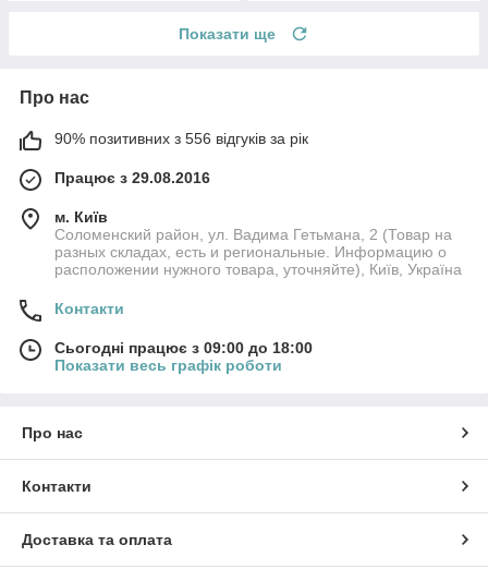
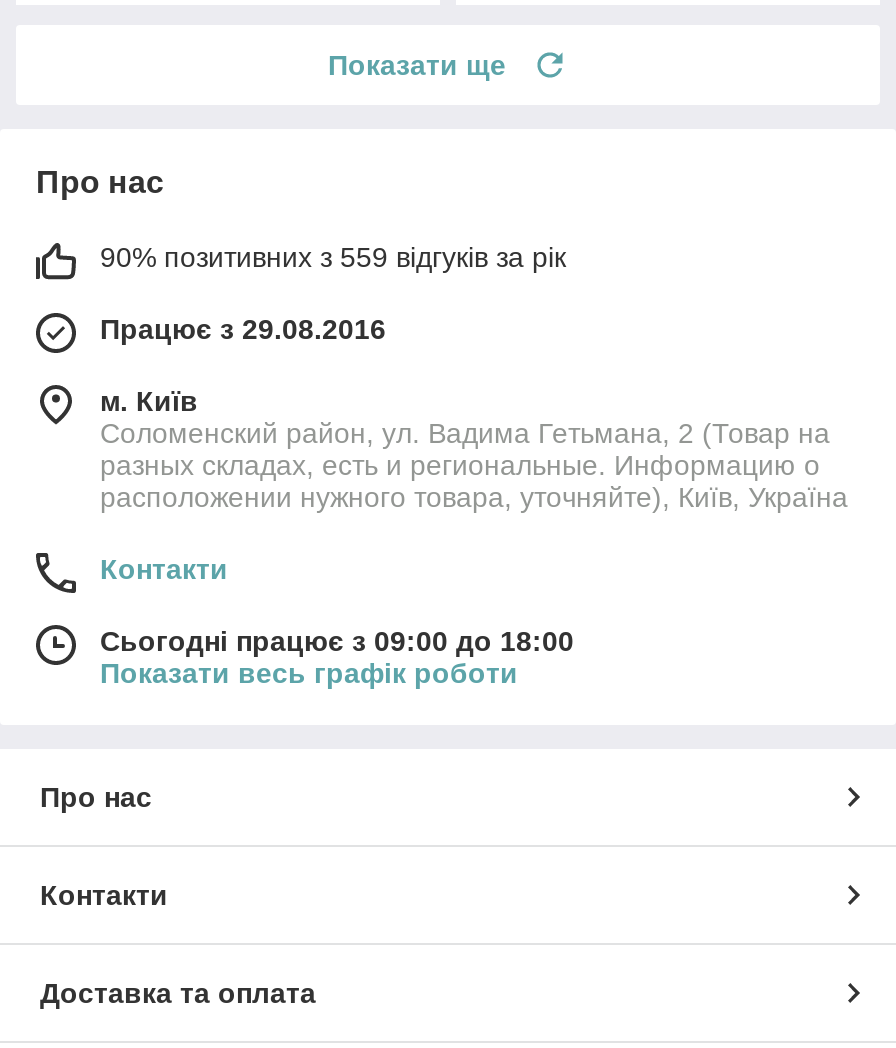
- 90% позитивних з 556 відгуків за рік
+ 90% позитивних з 559 відгуків за рік
